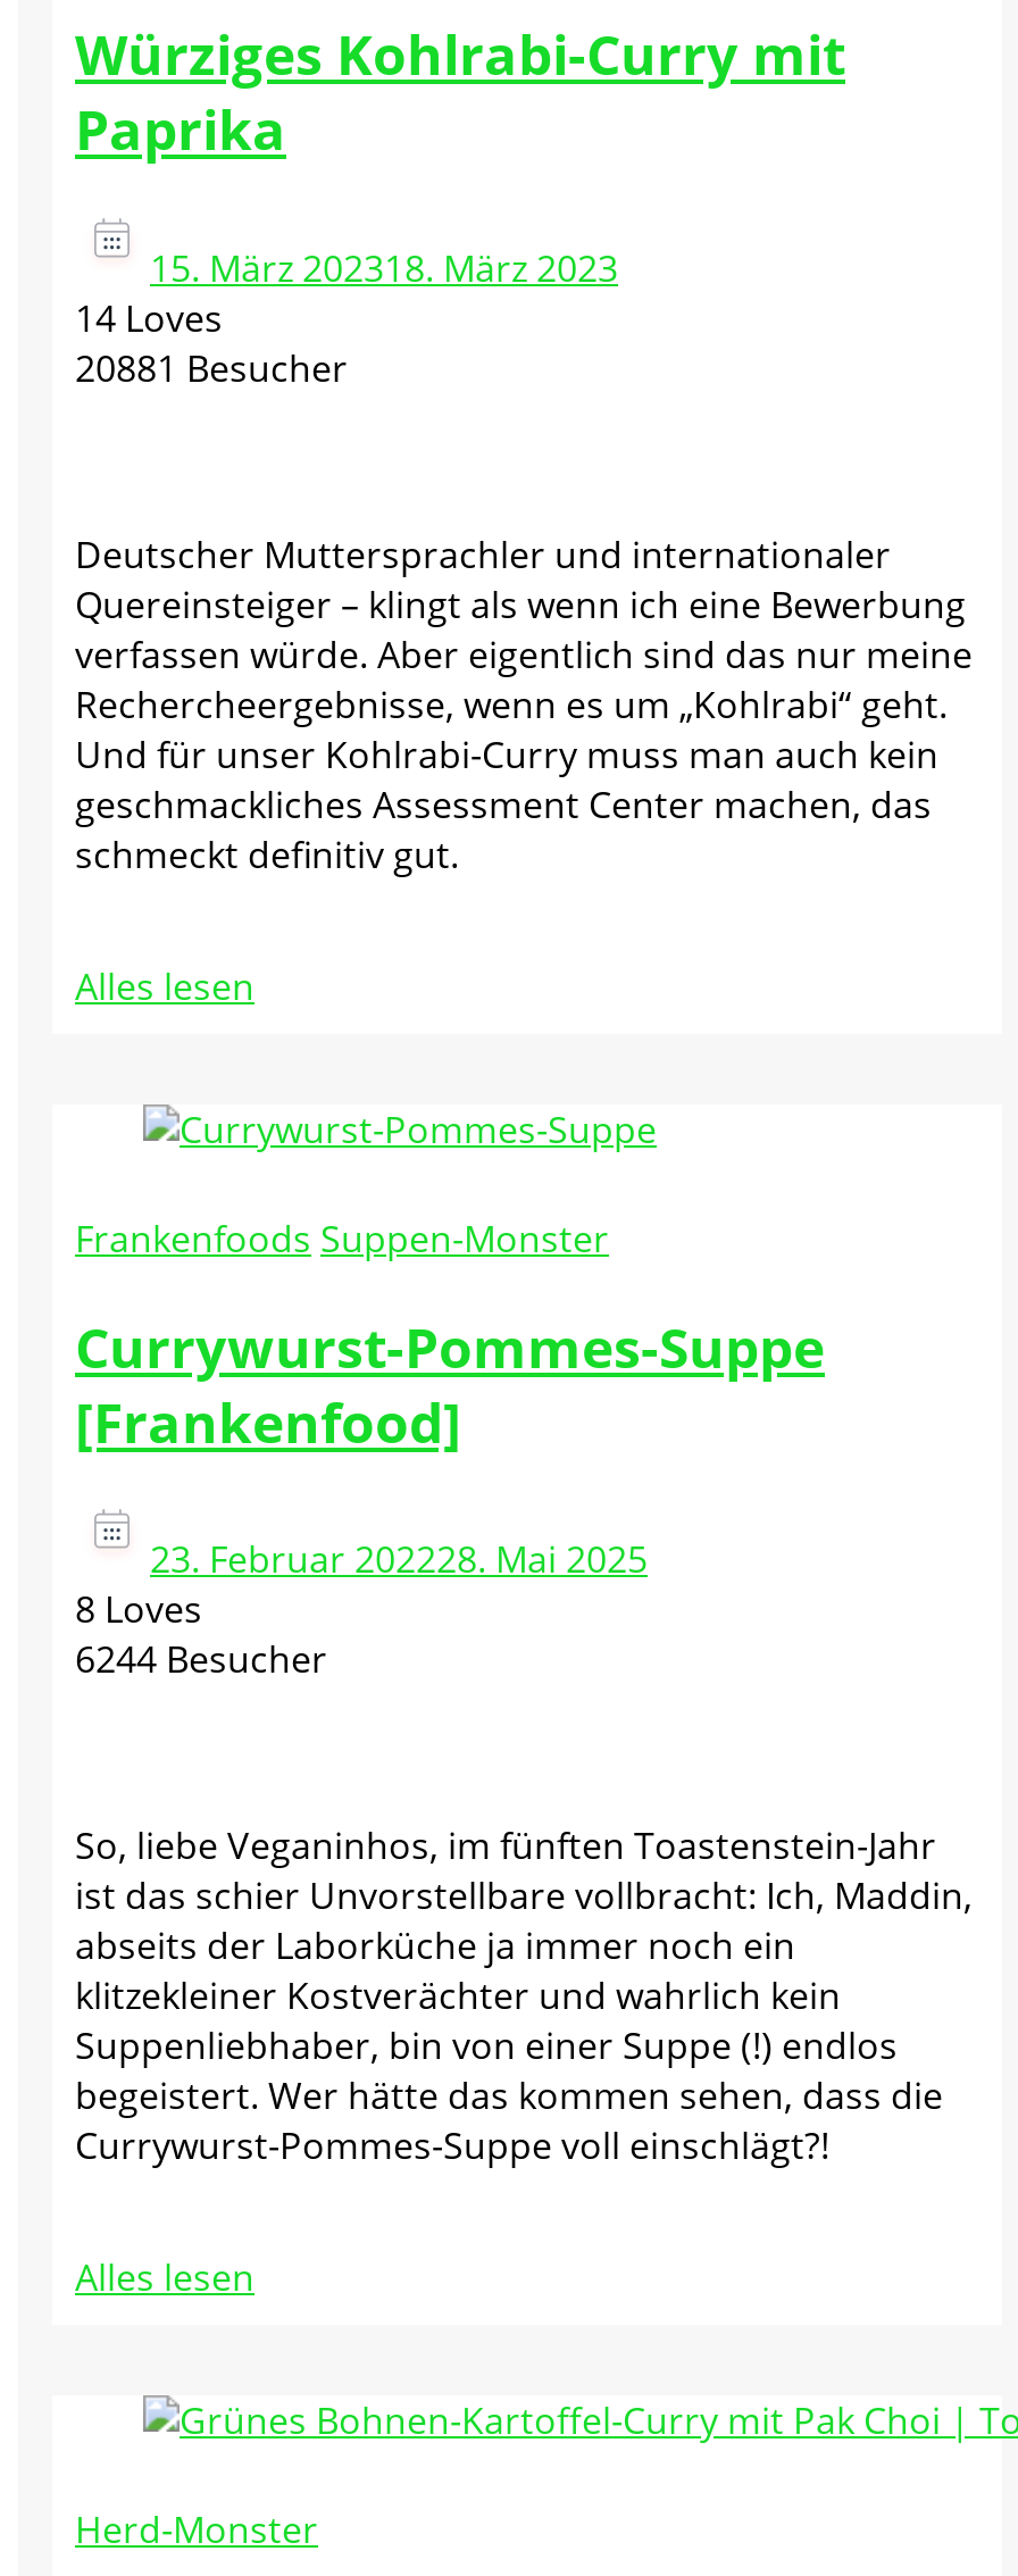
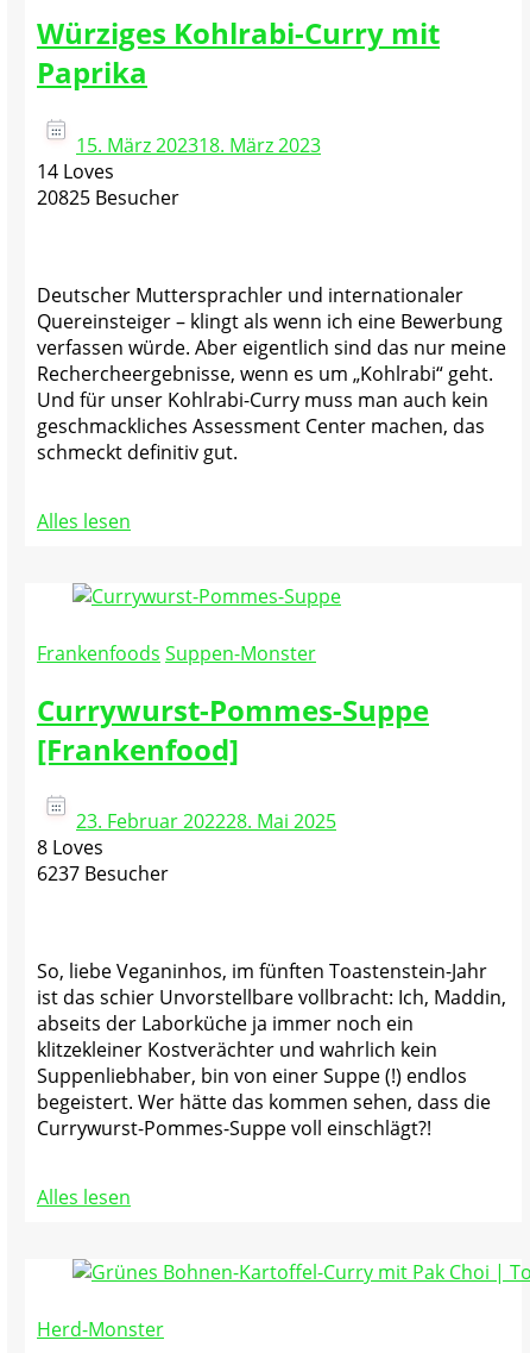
- 20881 Besucher
+ 20825 Besucher

- 6244 Besucher
+ 6237 Besucher
